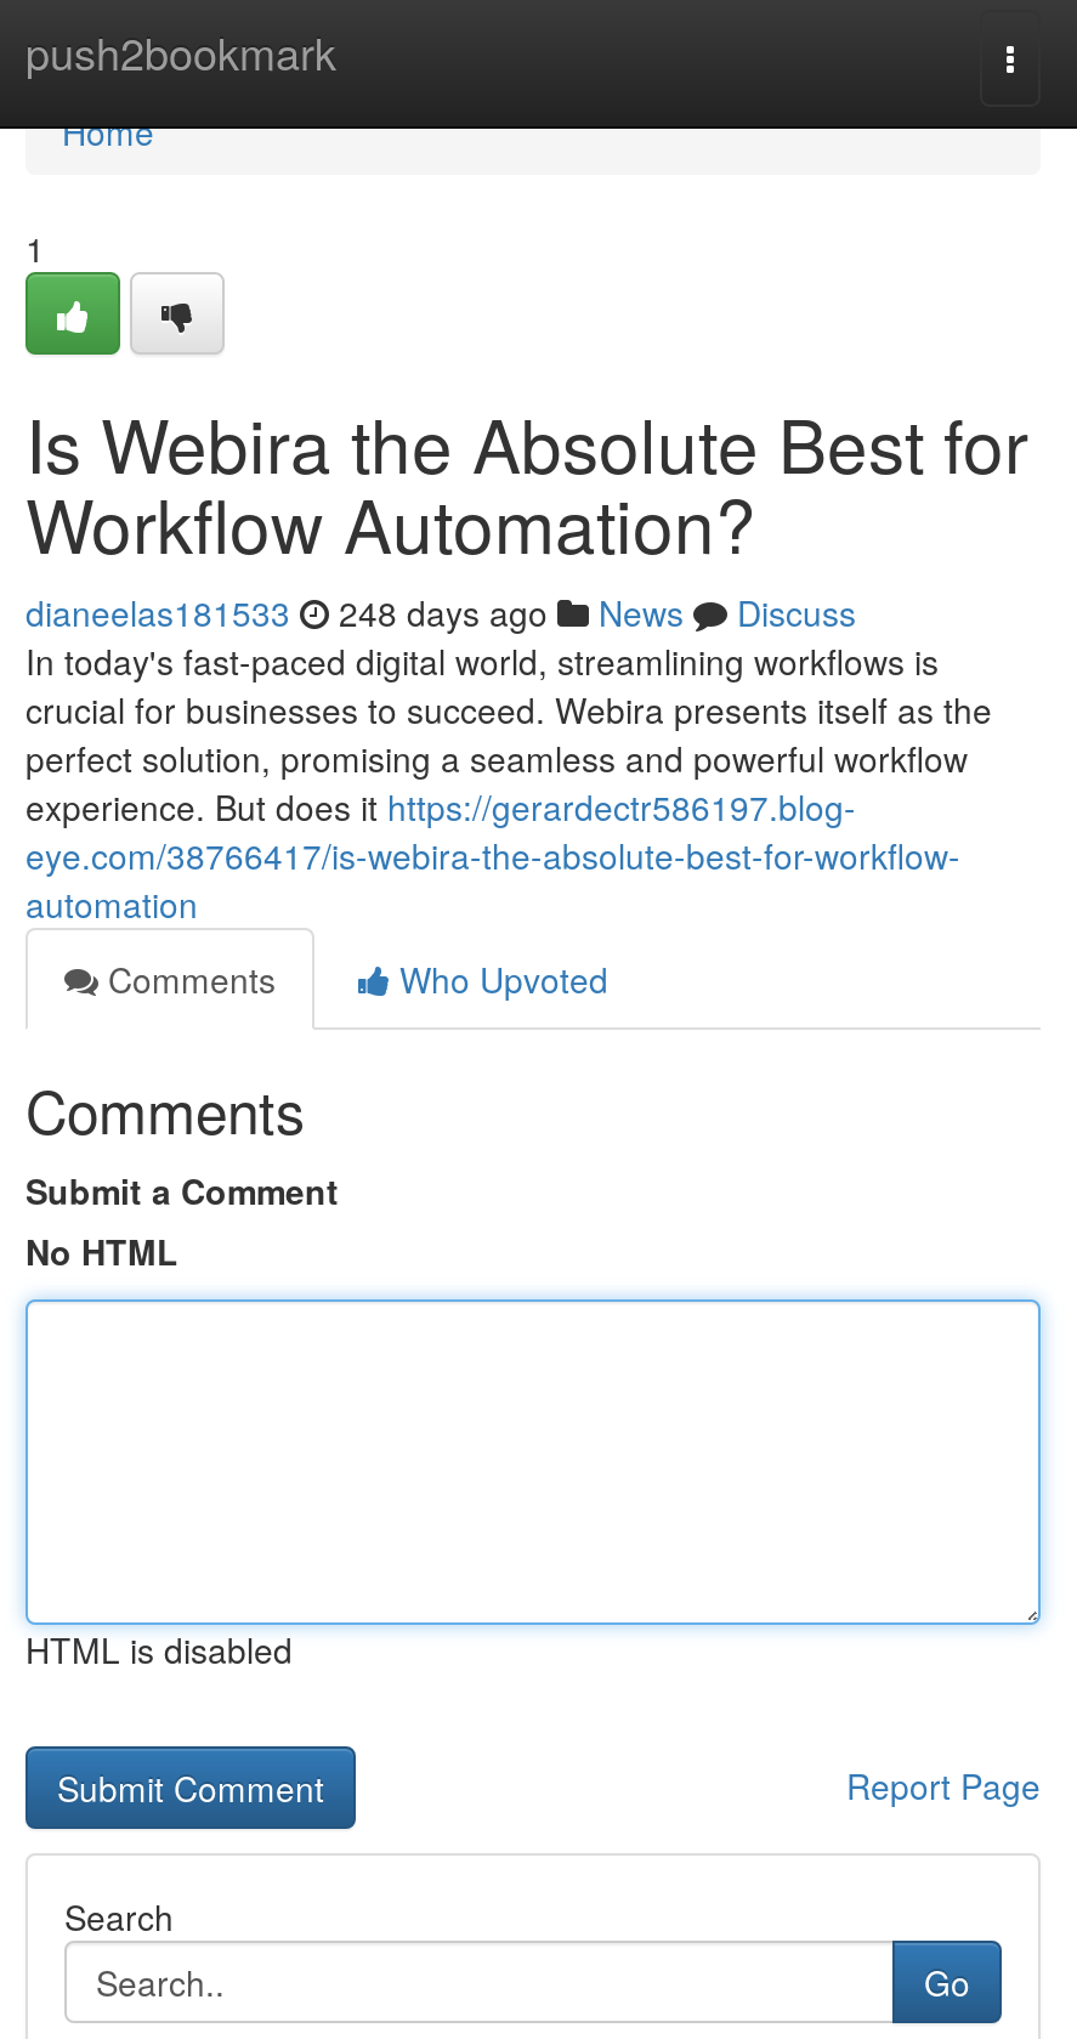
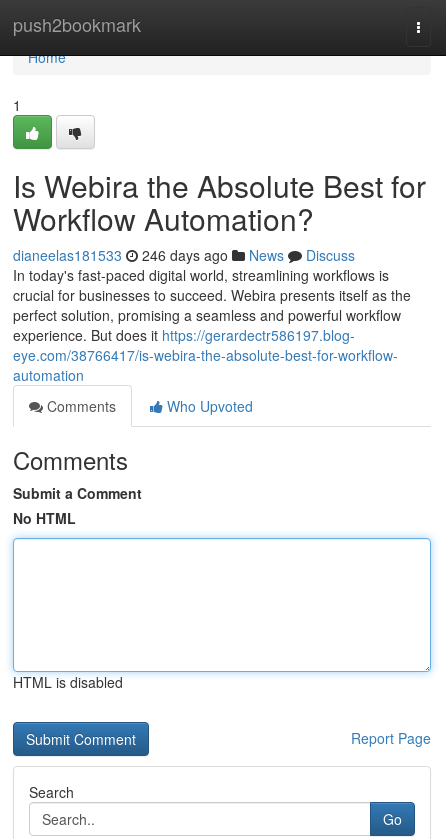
- dianeelas181533 248 days ago News Discuss
+ dianeelas181533 246 days ago News Discuss
